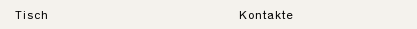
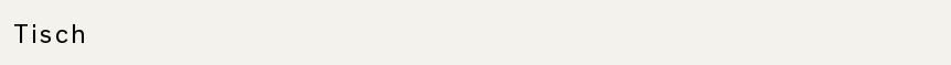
- Kontakte
